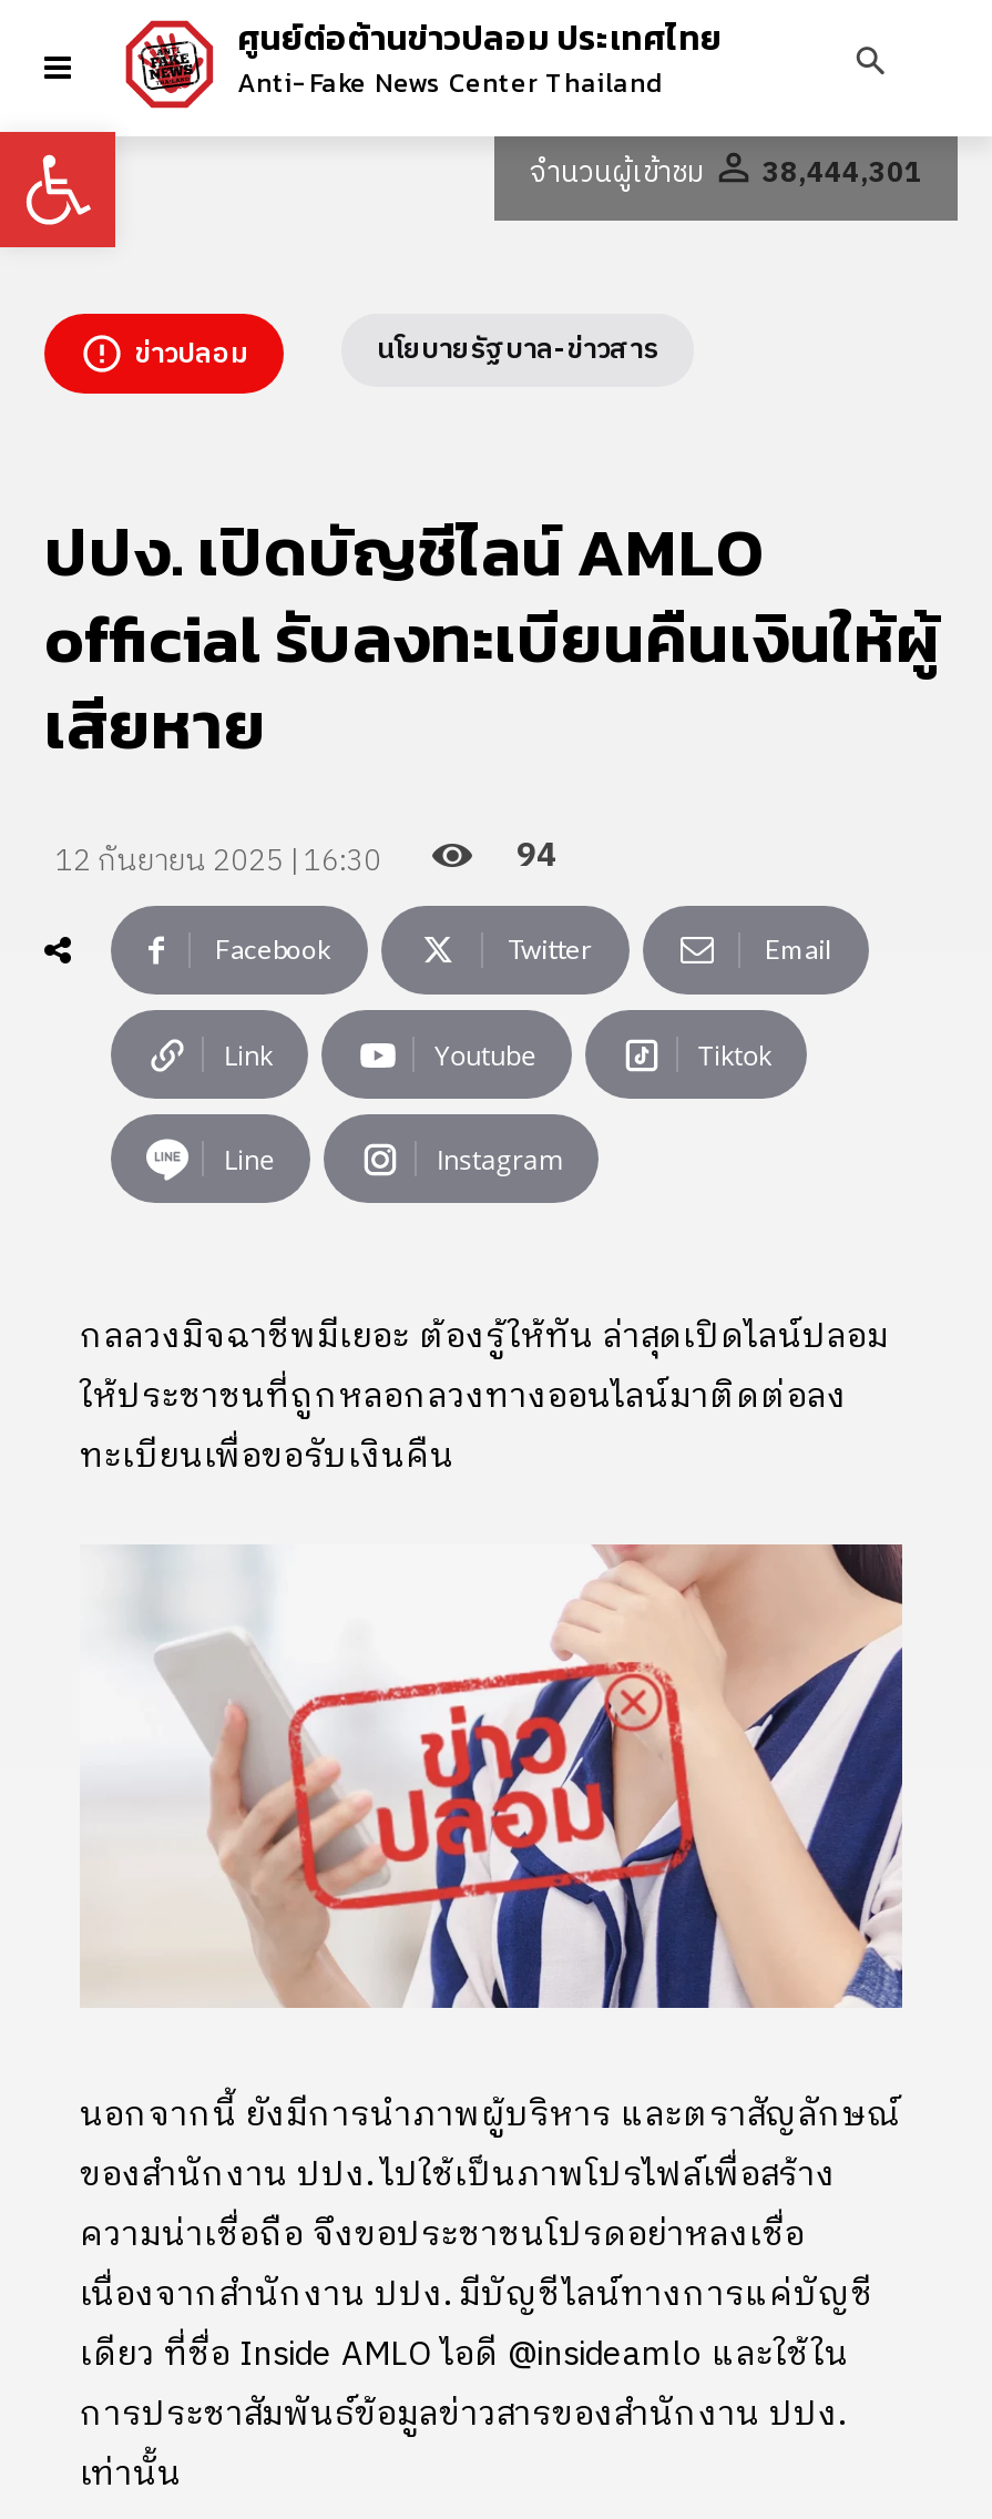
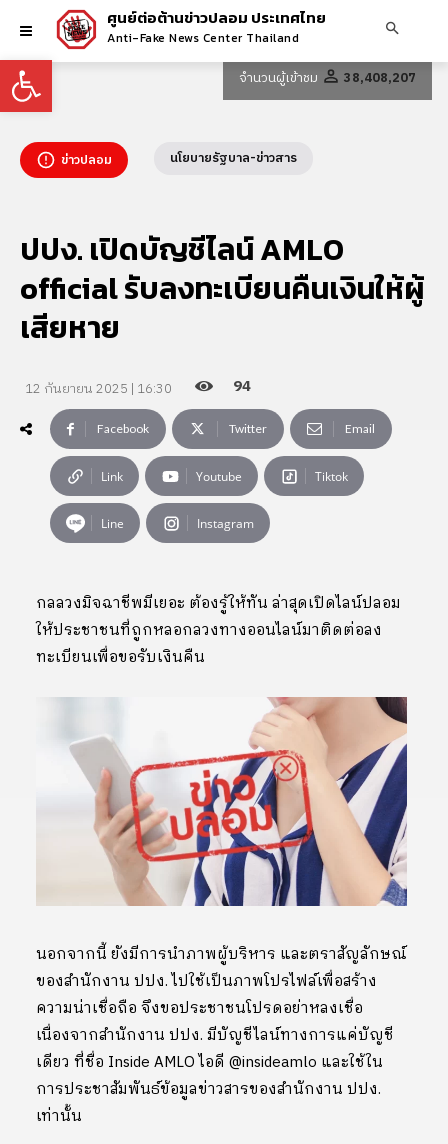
- จำนวนผู้เข้าชม 38,444,301
+ จำนวนผู้เข้าชม 38,408,207
